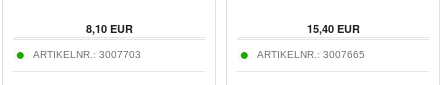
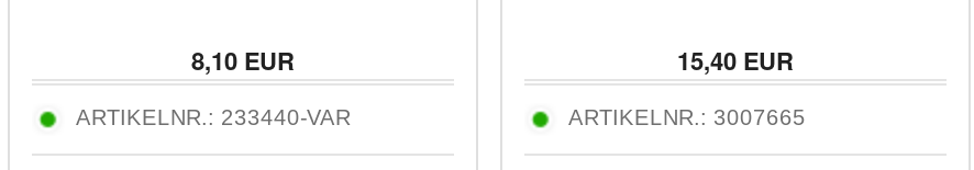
- ARTIKELNR.: 3007703
+ ARTIKELNR.: 233440-VAR
